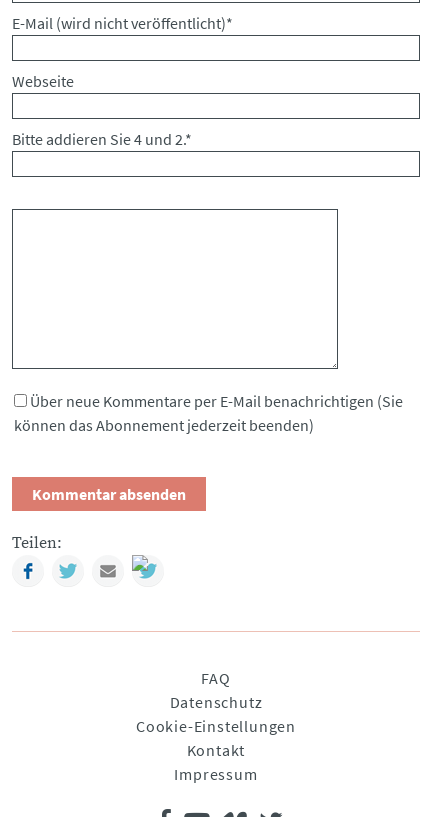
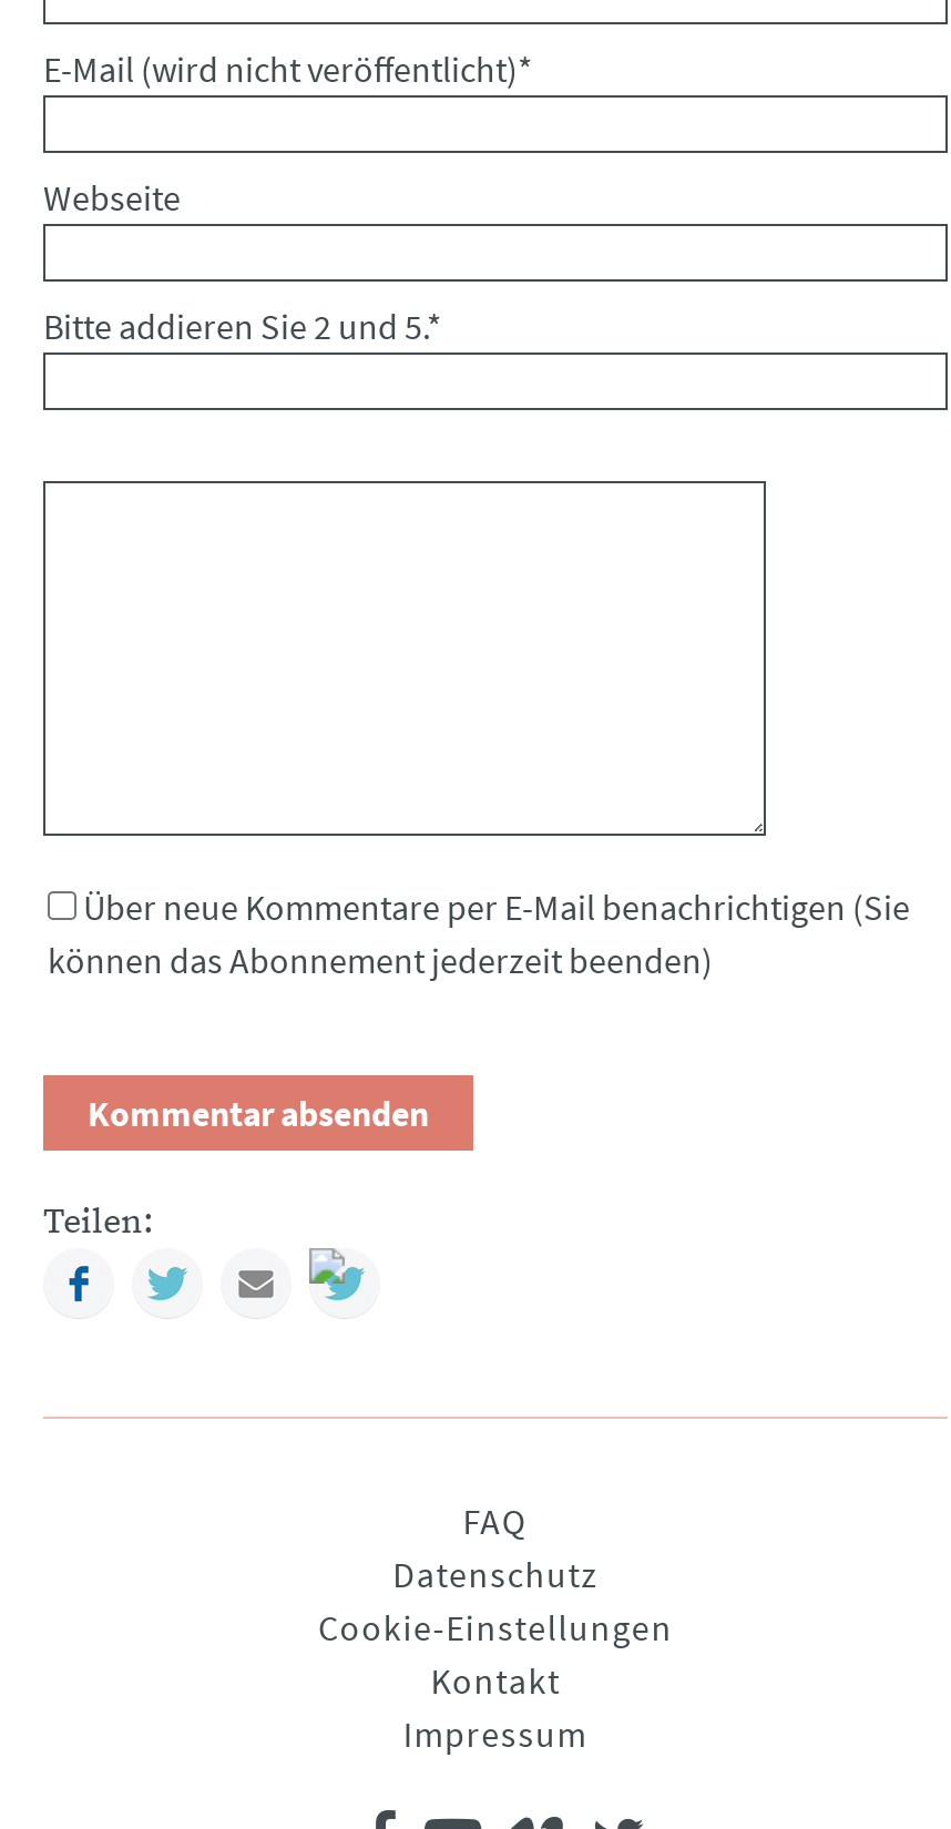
- Bitte addieren Sie 4 und 2.*
+ Bitte addieren Sie 2 und 5.*
